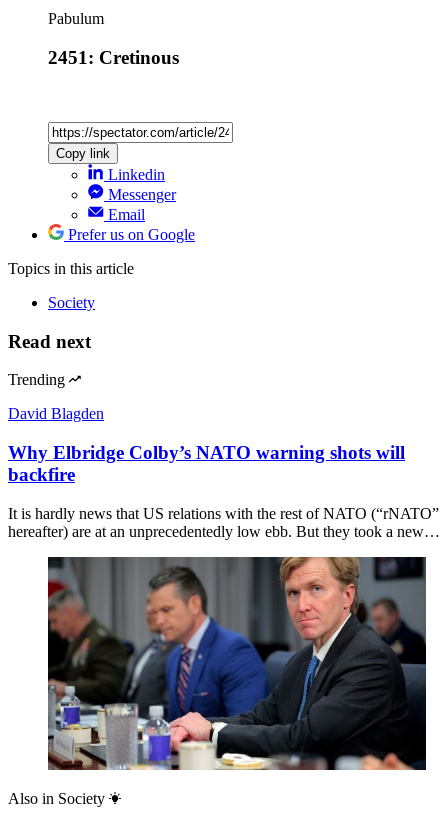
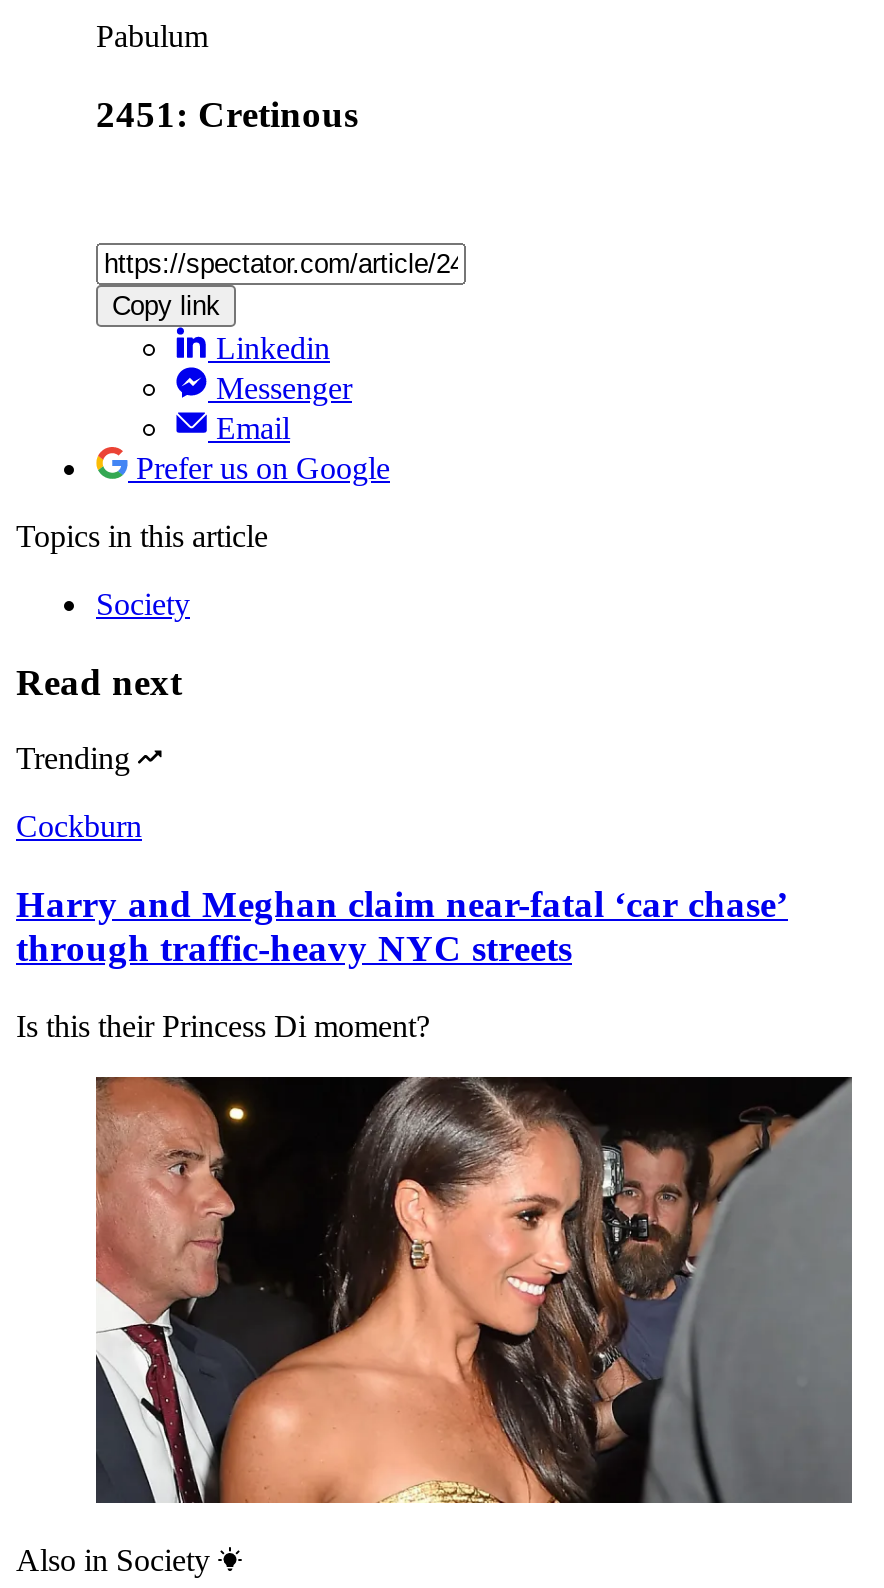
- David Blagden
+ Cockburn

- Why Elbridge Colby’s NATO warning shots will
- backfire
+ Harry and Meghan claim near-fatal ‘car chase’
+ through traffic-heavy NYC streets

- It is hardly news that US relations with the rest of NATO (“rNATO”
- hereafter) are at an unprecedentedly low ebb. But they took a new…
+ Is this their Princess Di moment?

- [image]
+ [image]
